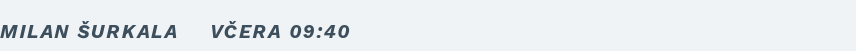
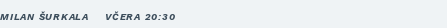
- MILAN ŠURKALA VČERA 09:40
+ MILAN ŠURKALA VČERA 20:30
